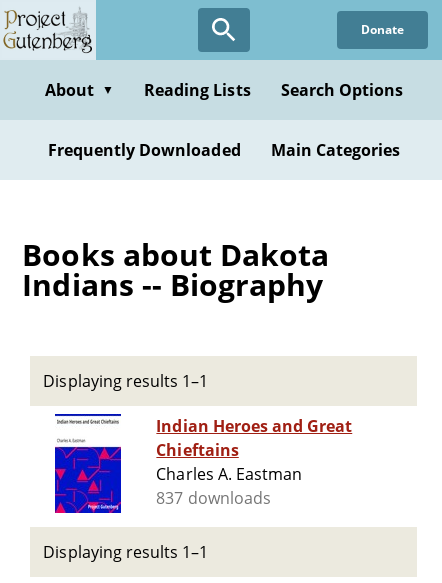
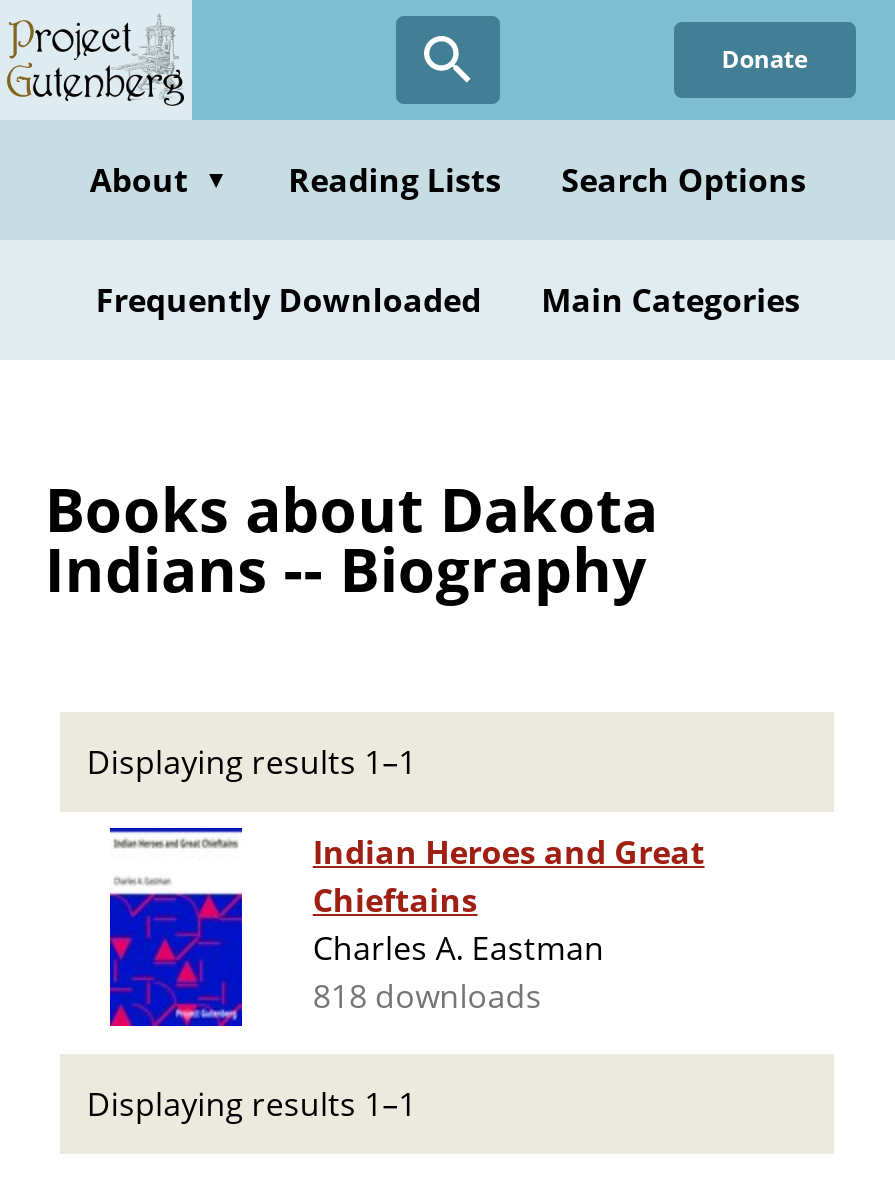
- 837 downloads
+ 818 downloads
